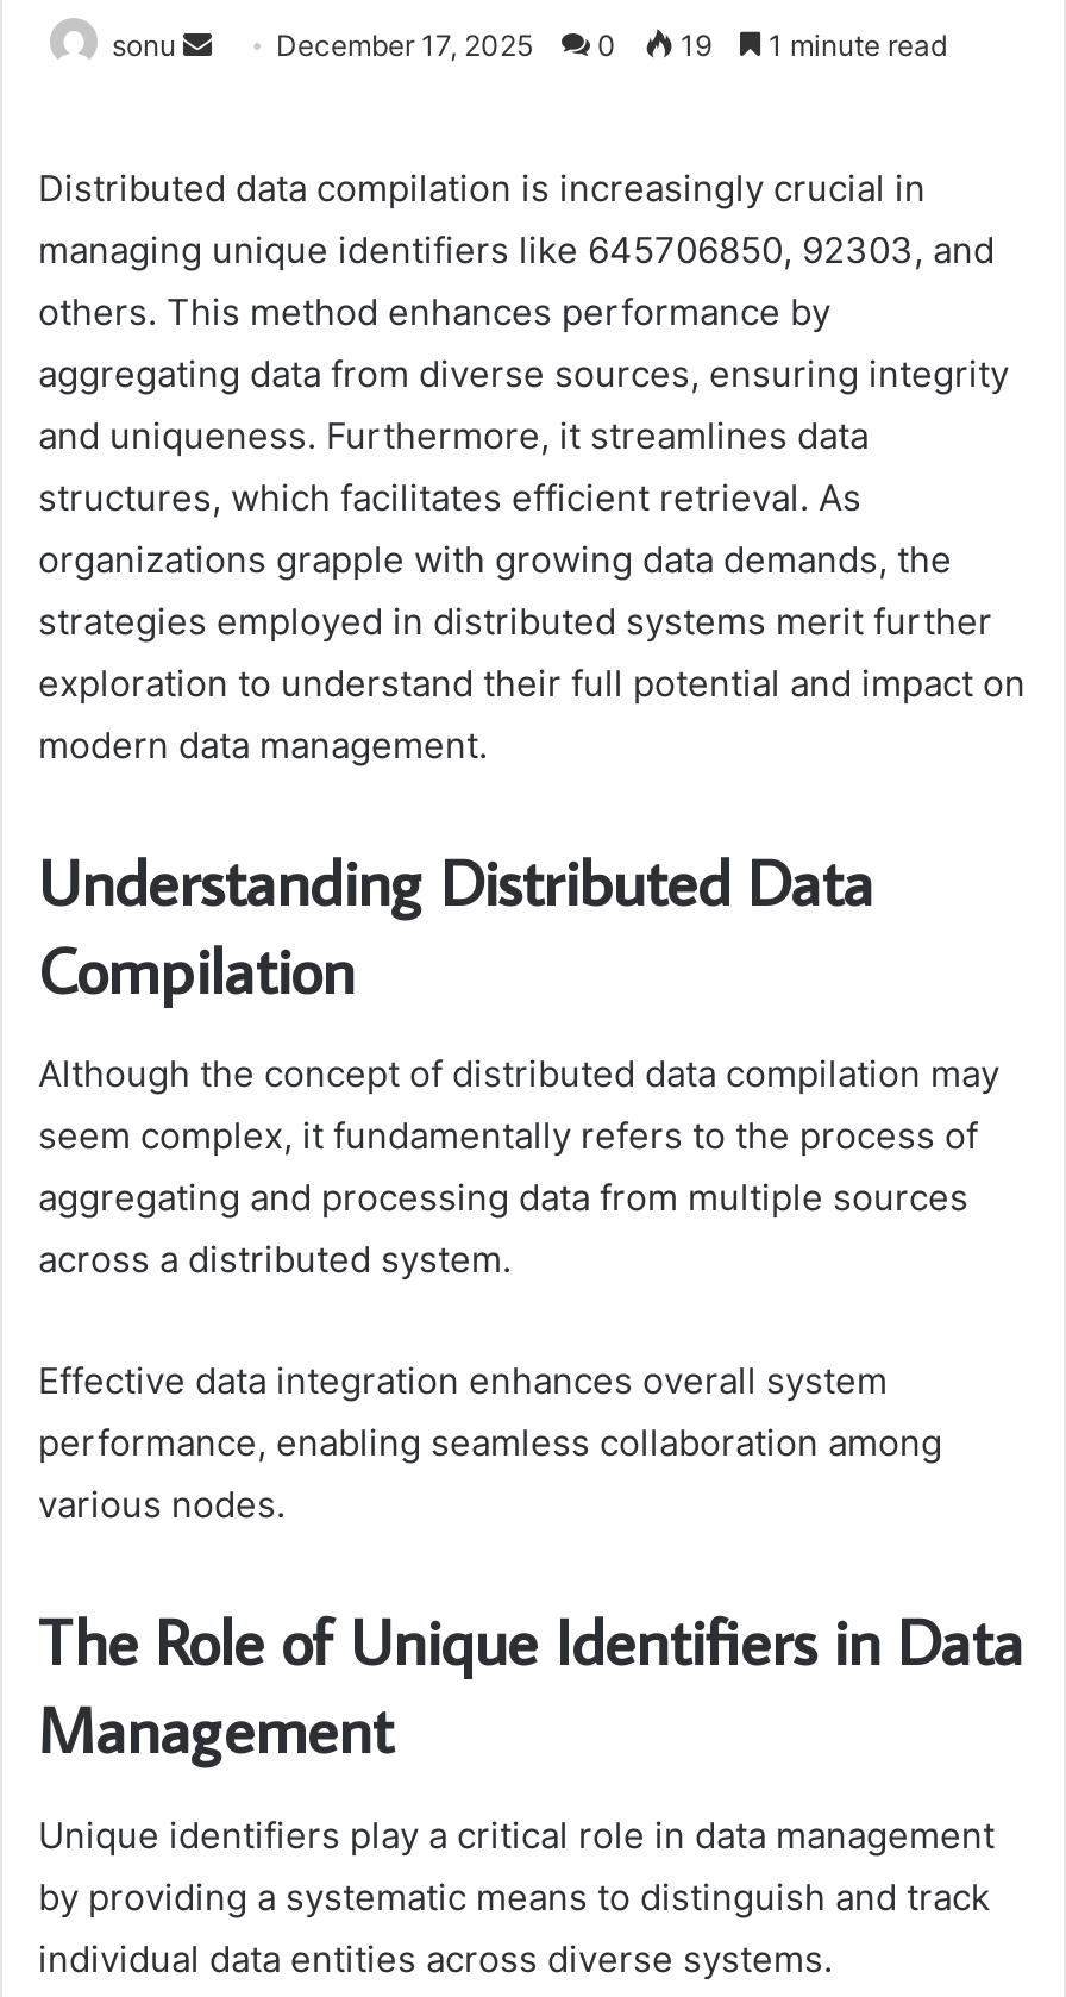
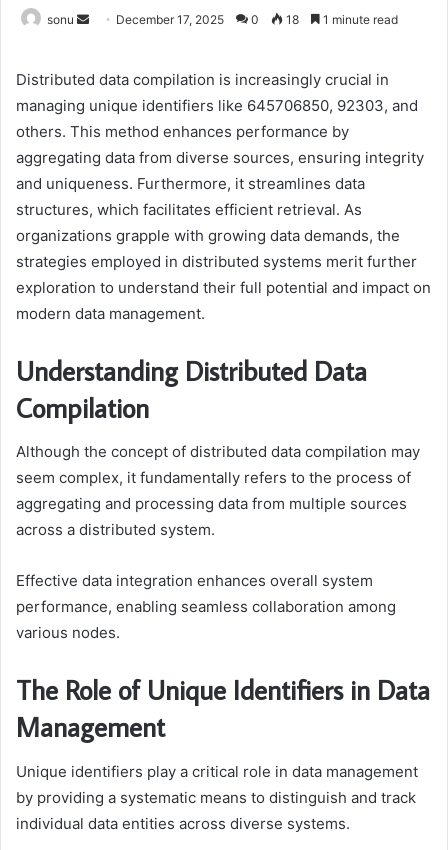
- 19
+ 18
